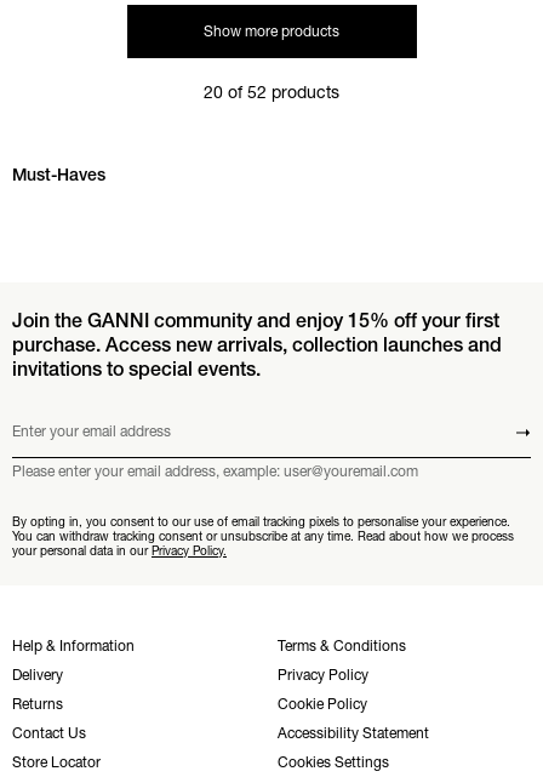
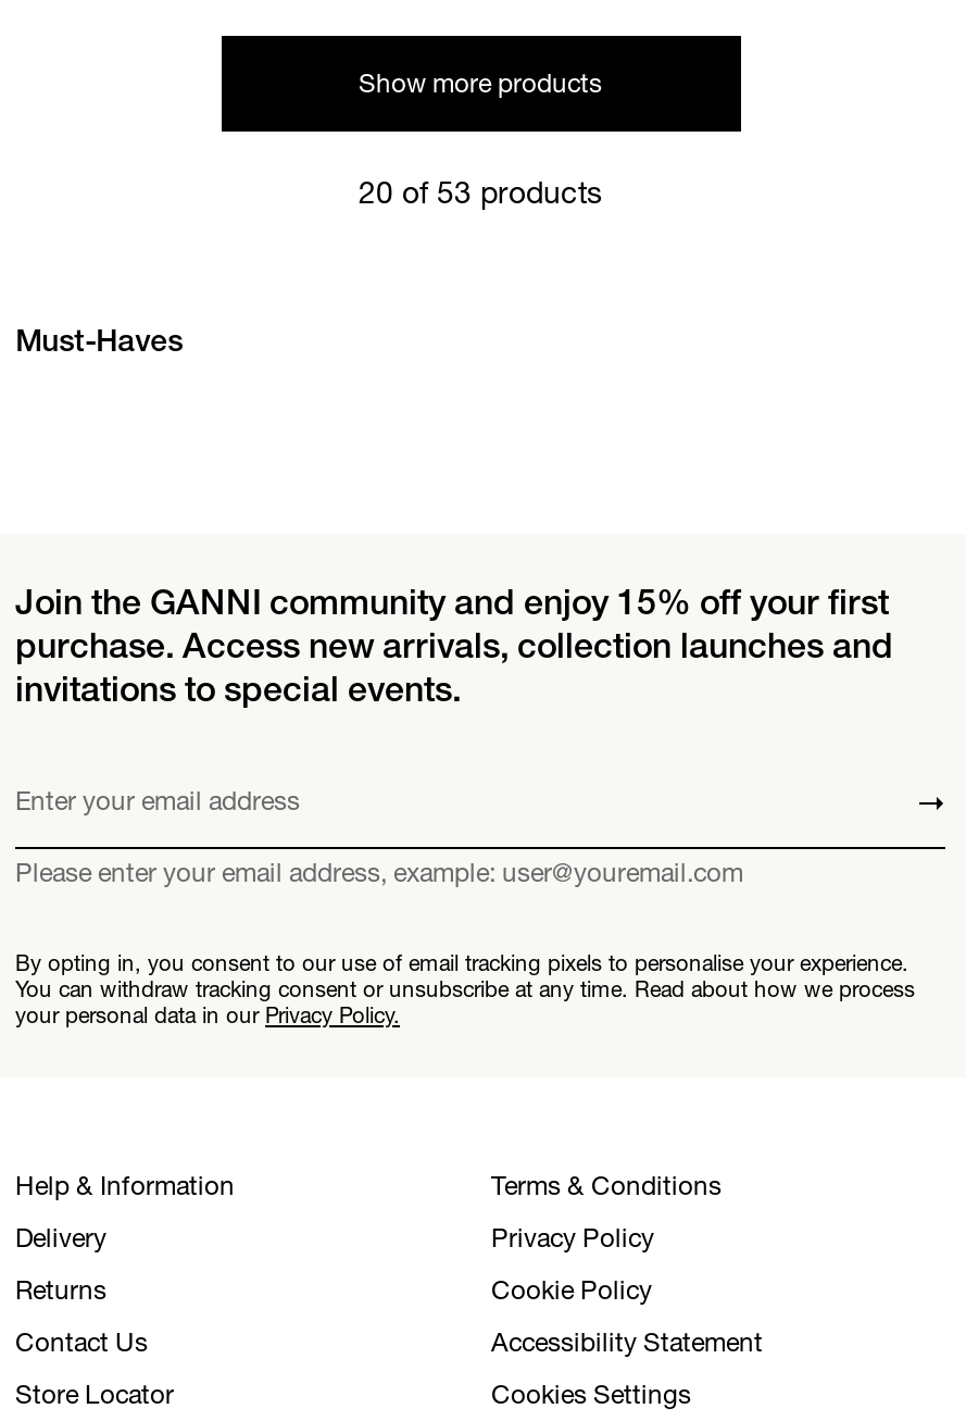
- 20 of 52 products
+ 20 of 53 products
